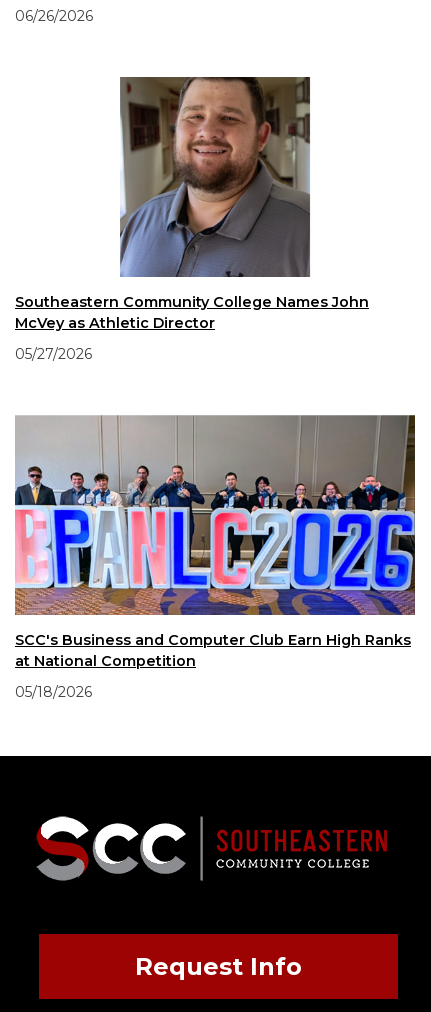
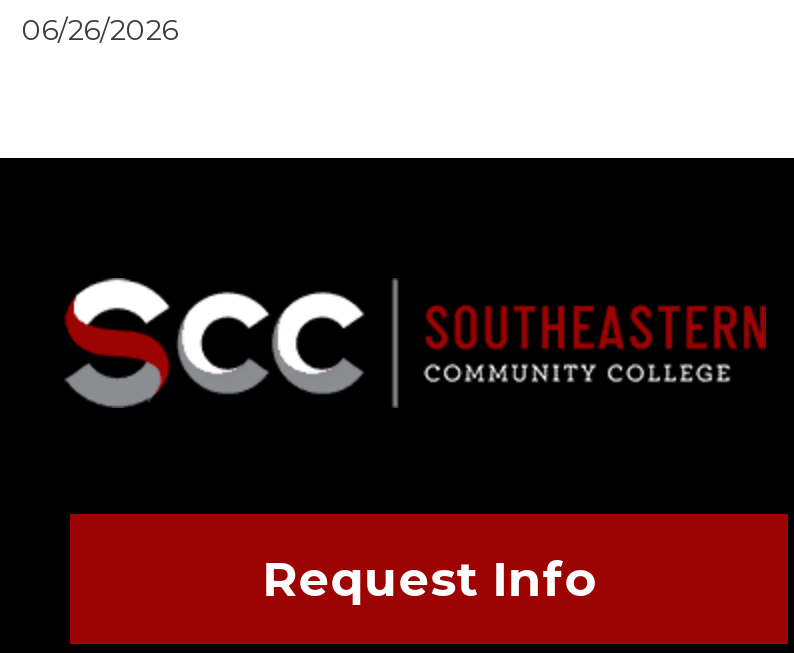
- [image]
- Southeastern Community College Names John
- McVey as Athletic Director
- 05/27/2026

- [image]
- SCC's Business and Computer Club Earn High Ranks
- at National Competition
- 05/18/2026
